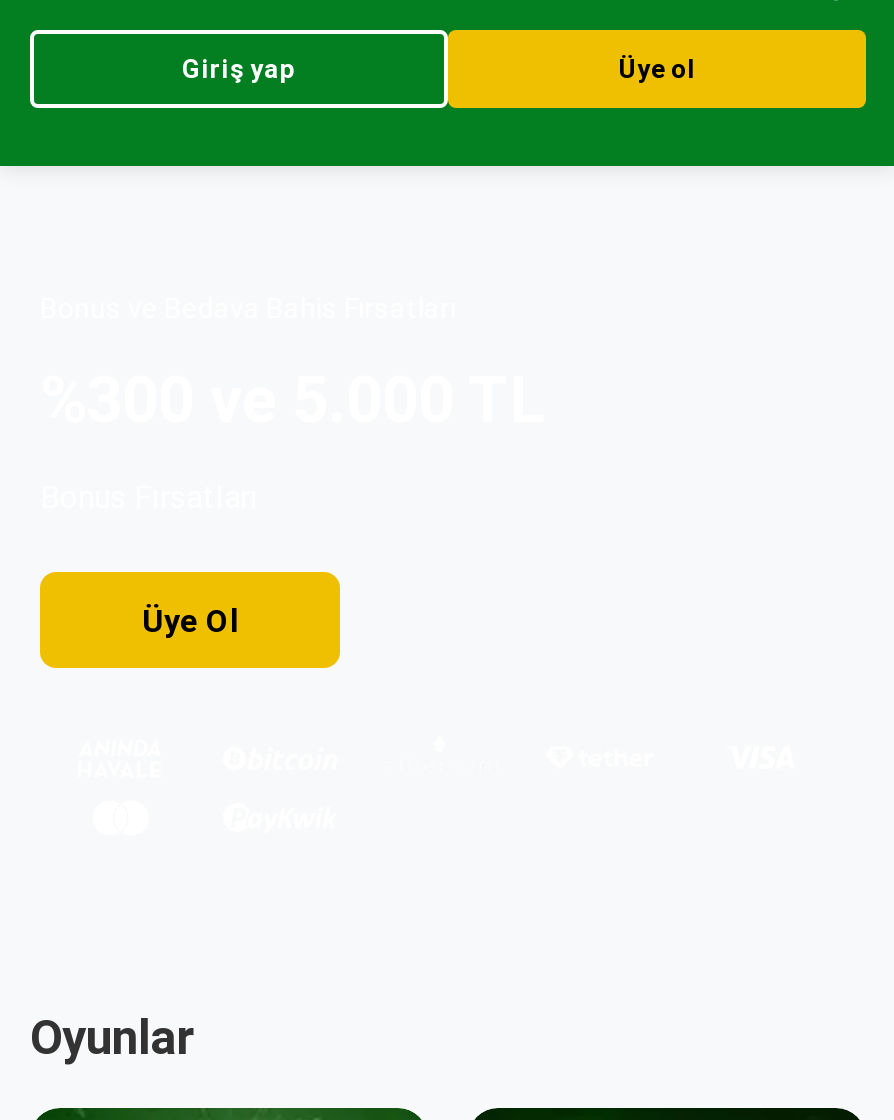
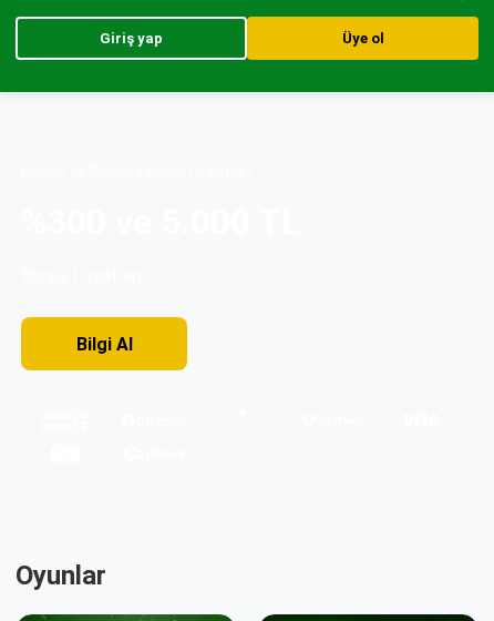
- Üye Ol
+ Bilgi AI
